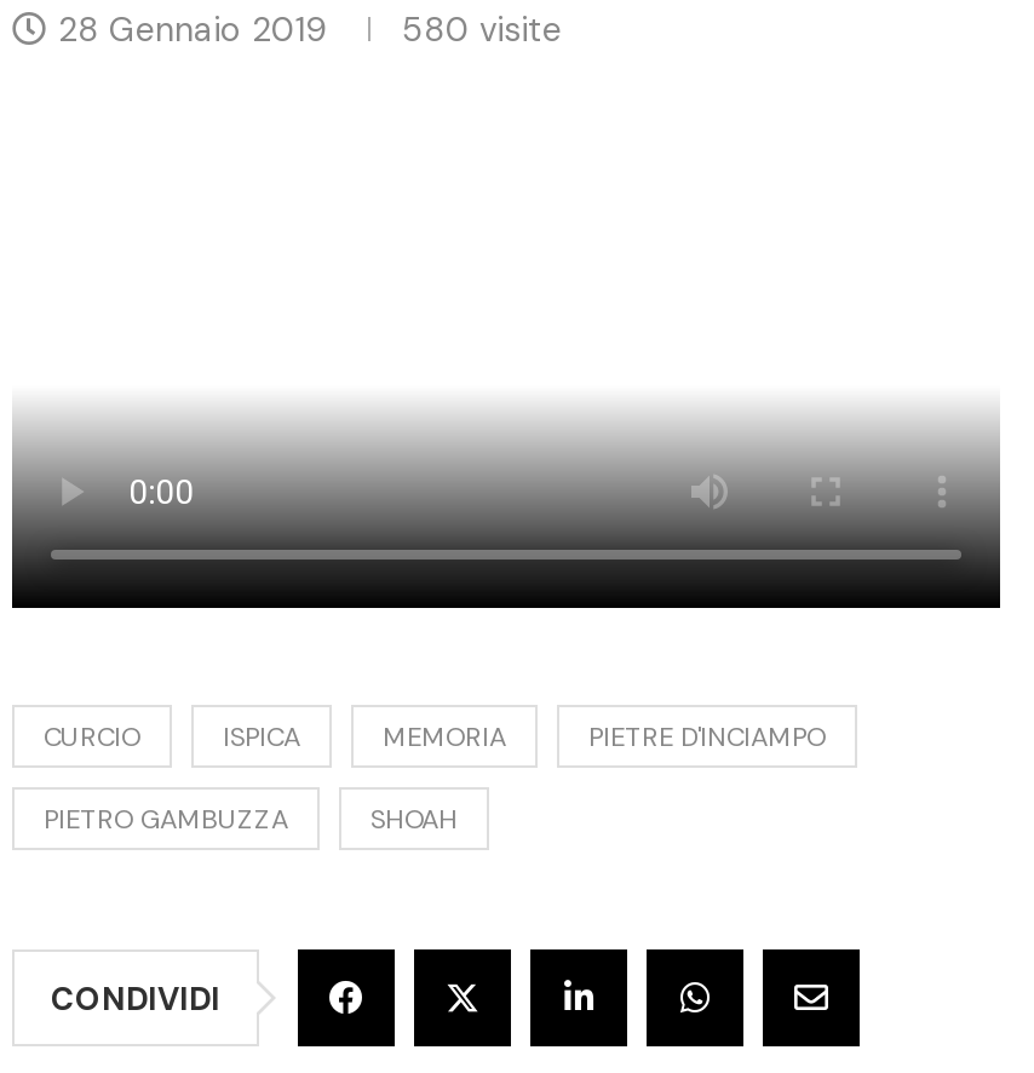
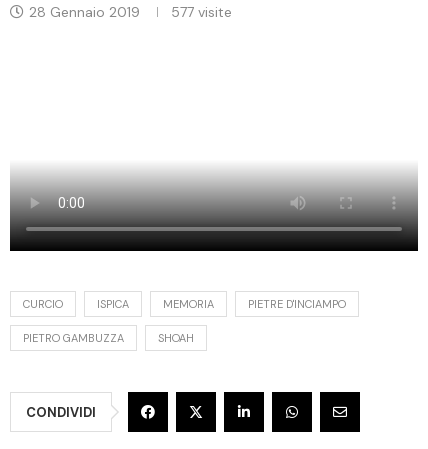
- 28 Gennaio 2019 580 visite
+ 28 Gennaio 2019 577 visite
